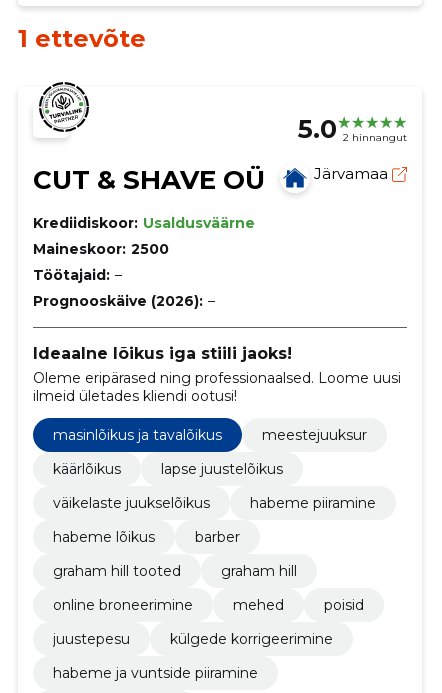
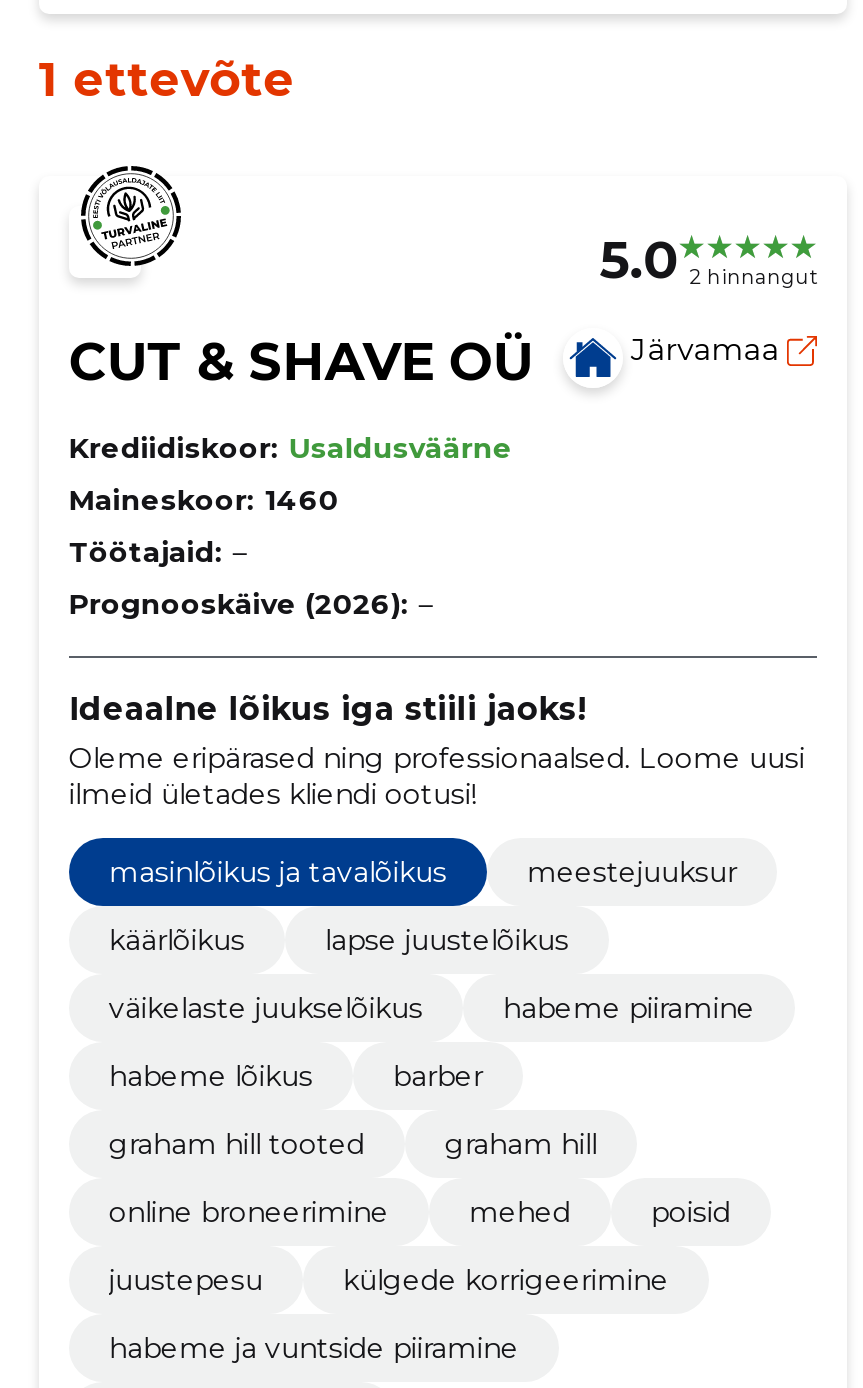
- Maineskoor: 2500
+ Maineskoor: 1460
